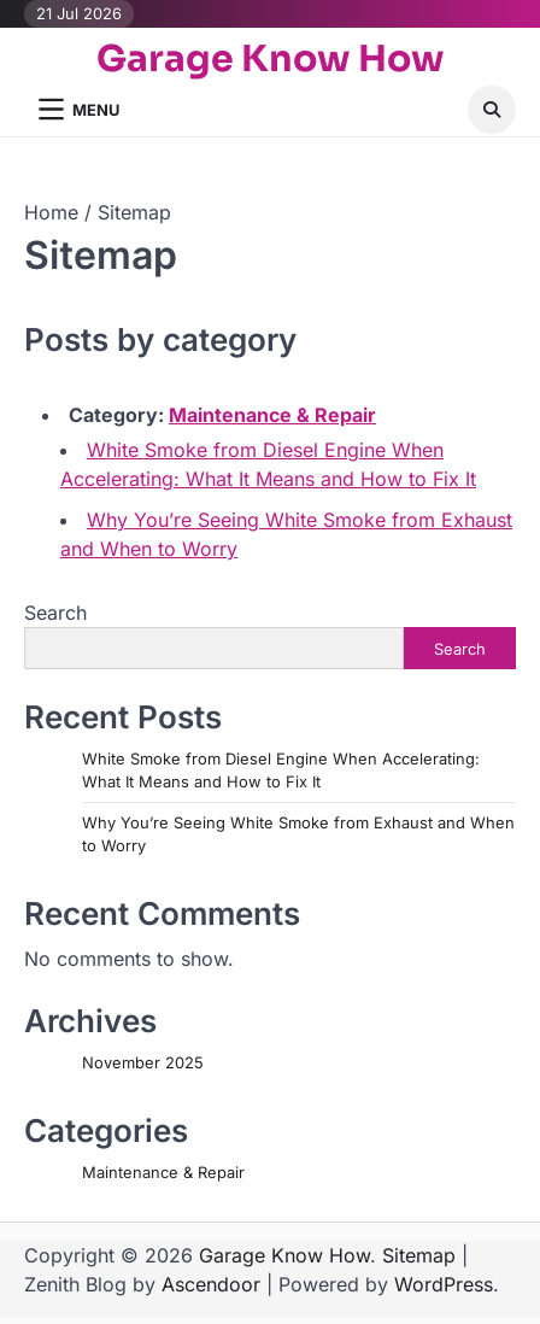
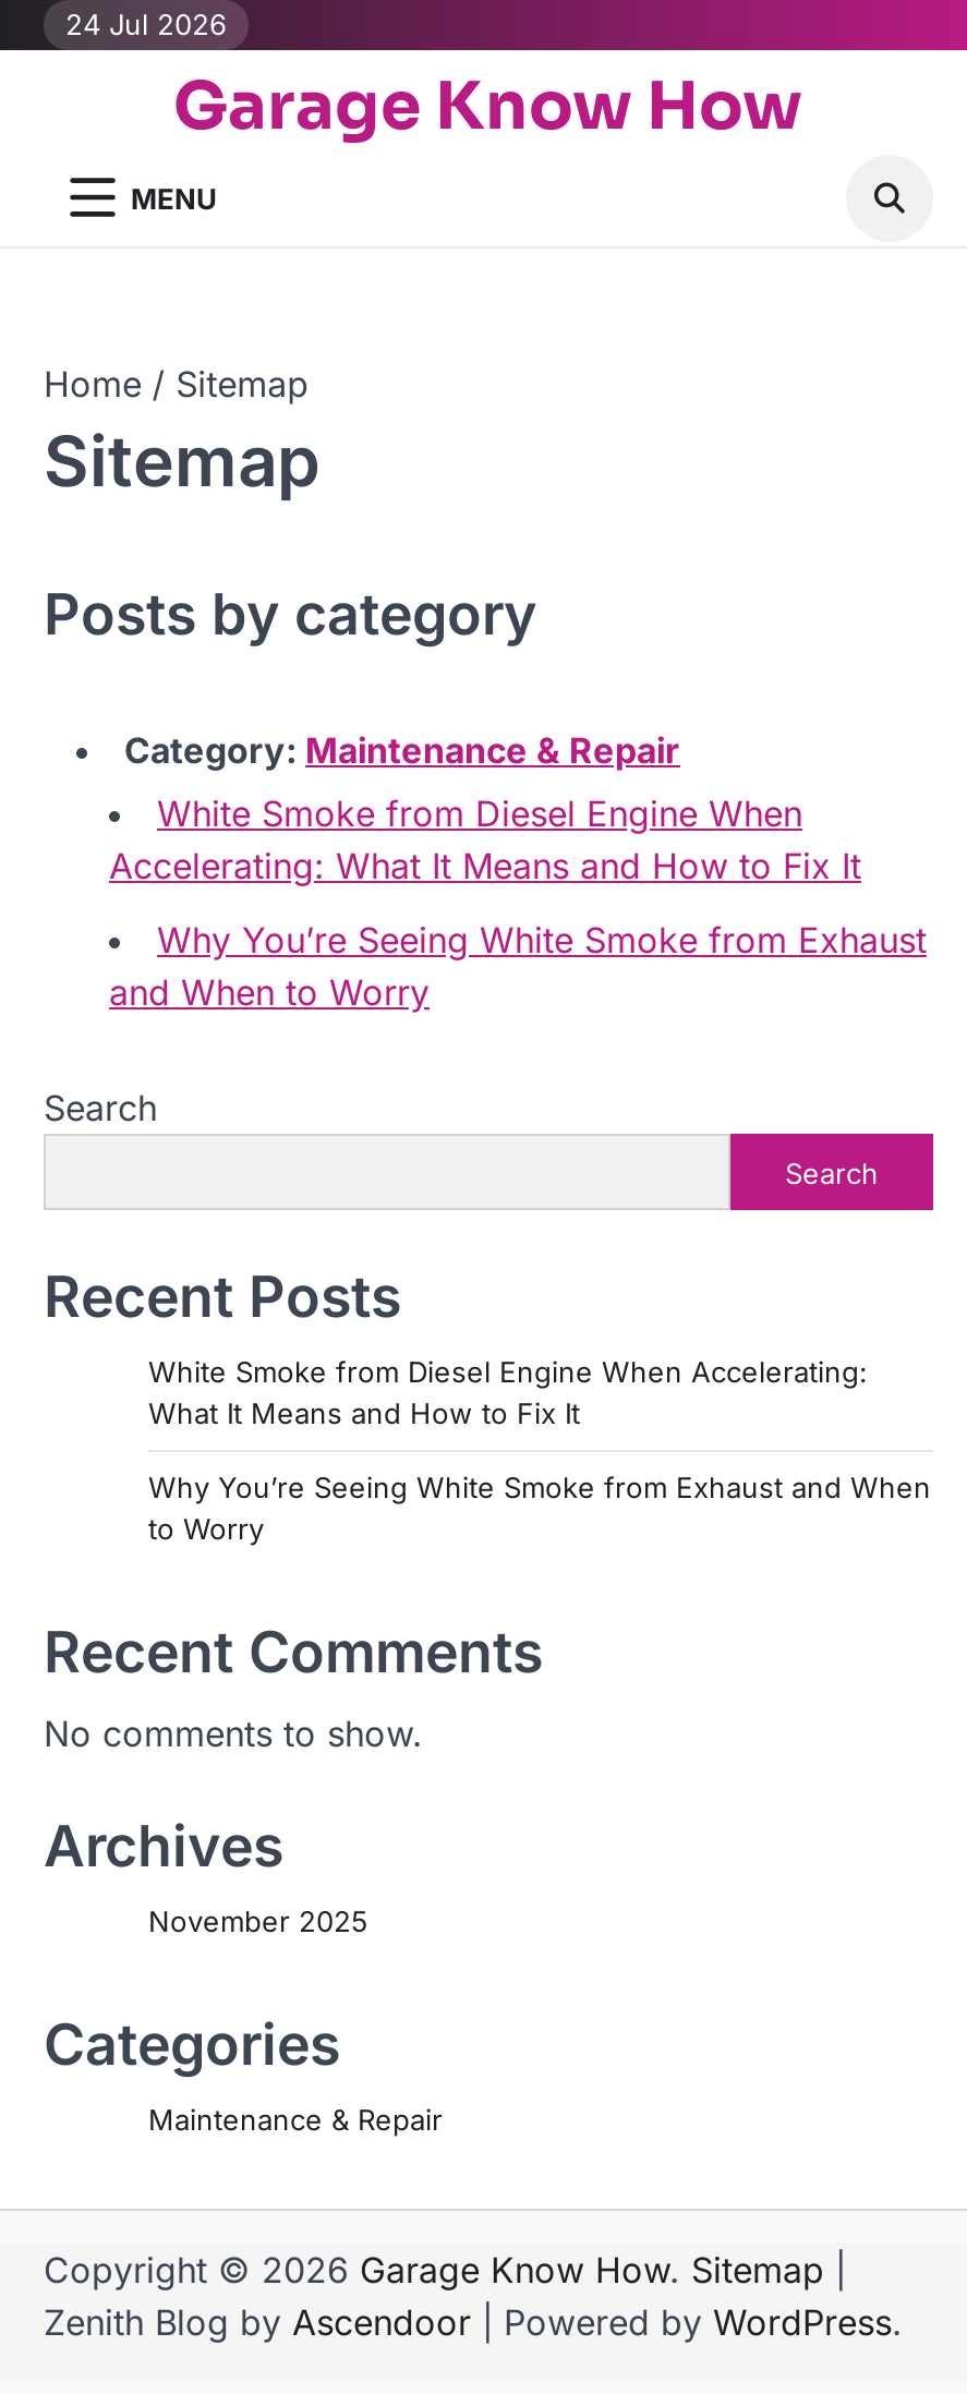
- 21 Jul 2026
+ 24 Jul 2026
